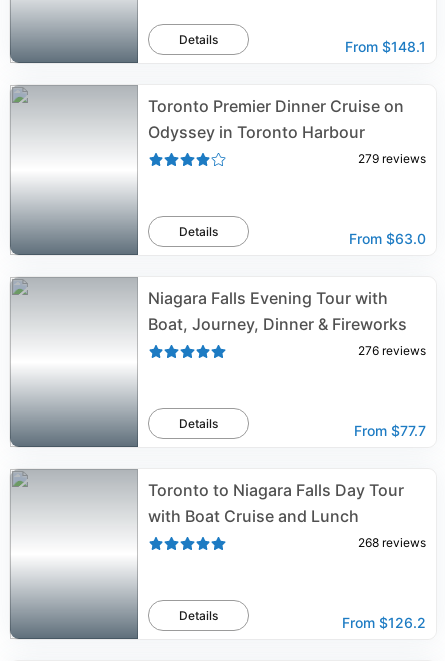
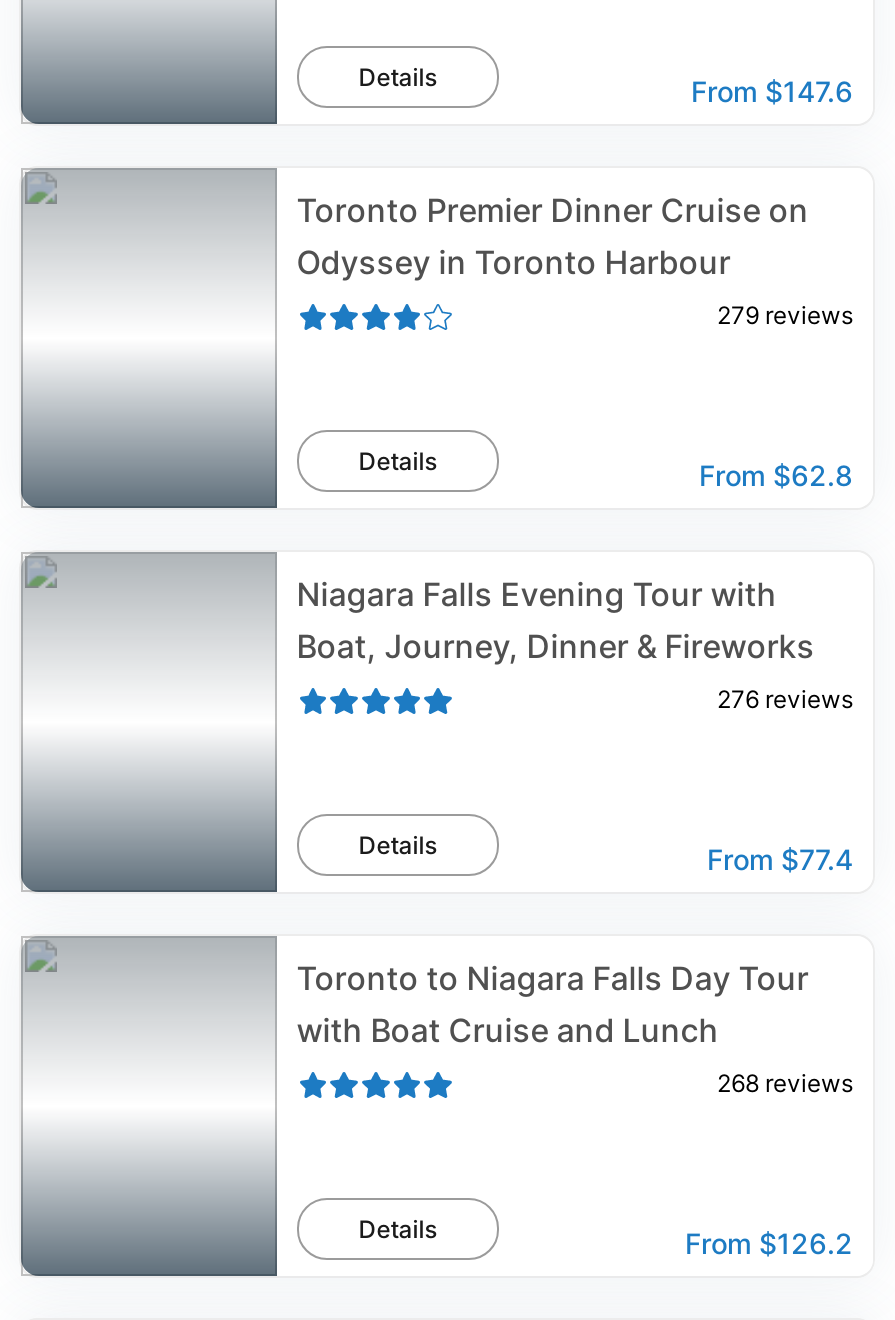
- From $148.1
+ From $147.6

- From $63.0
+ From $62.8

- From $77.7
+ From $77.4
